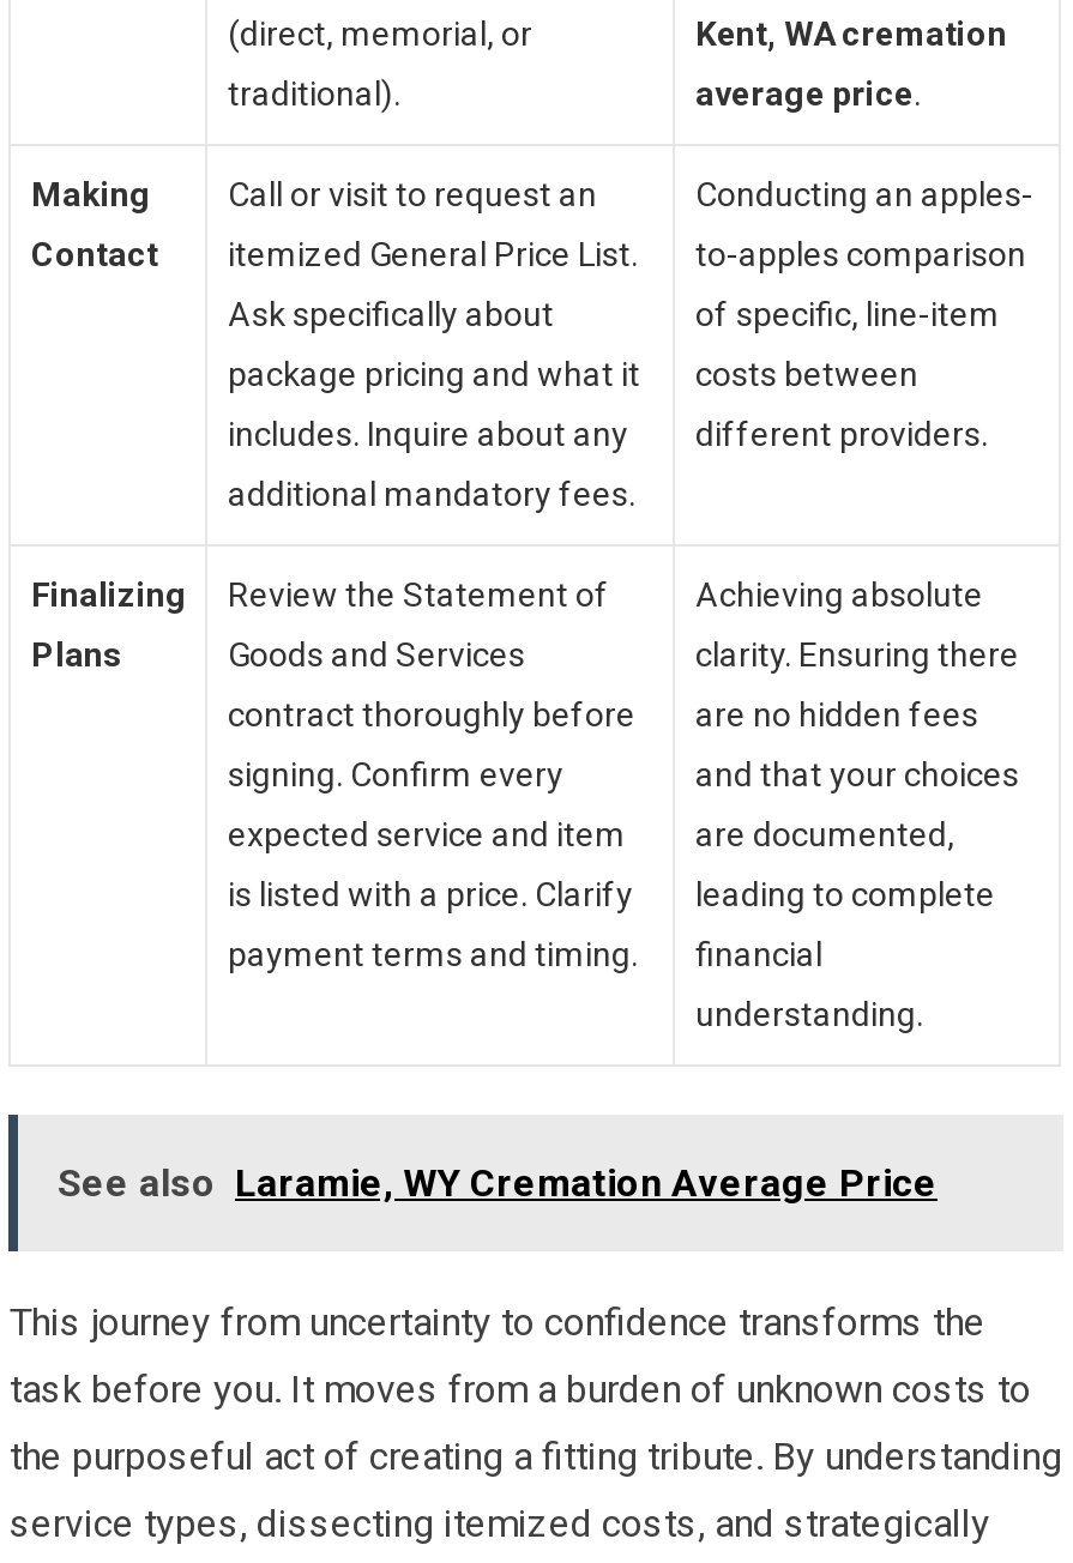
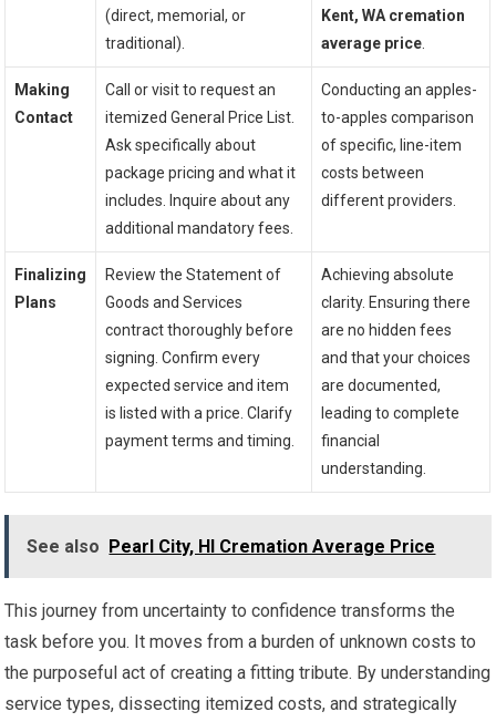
- See also Laramie, WY Cremation Average Price
+ See also Pearl City, HI Cremation Average Price
